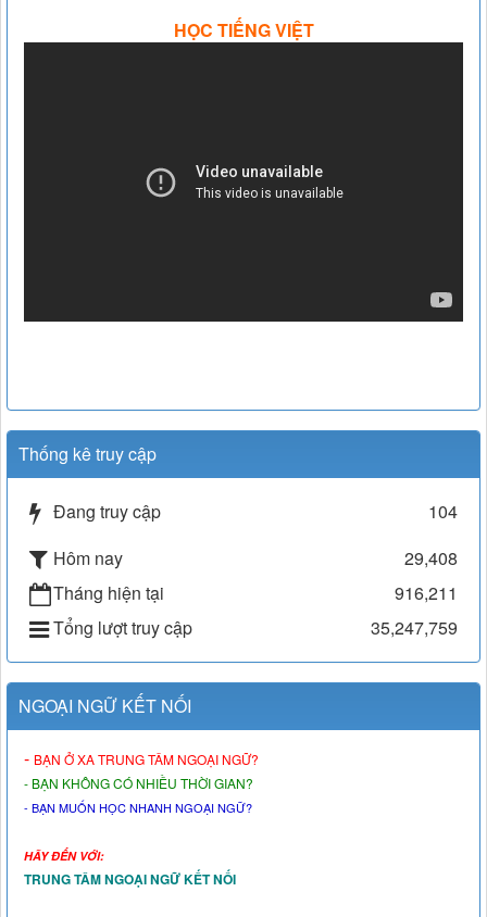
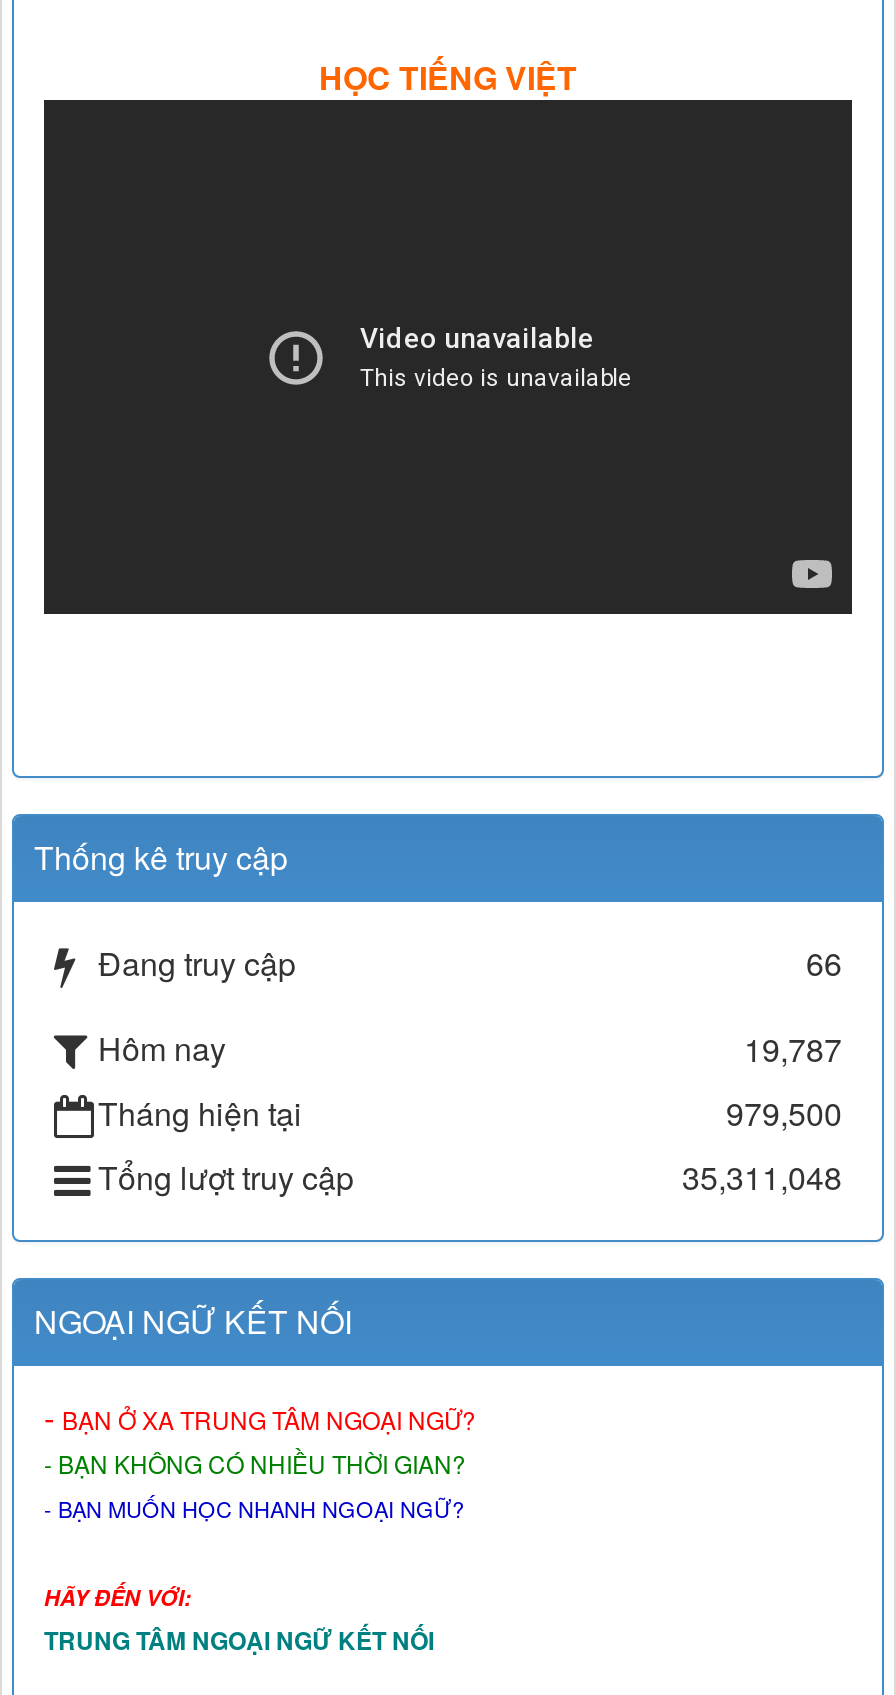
- 104
+ 66

- 29,408
+ 19,787

- 916,211
+ 979,500

- 35,247,759
+ 35,311,048
